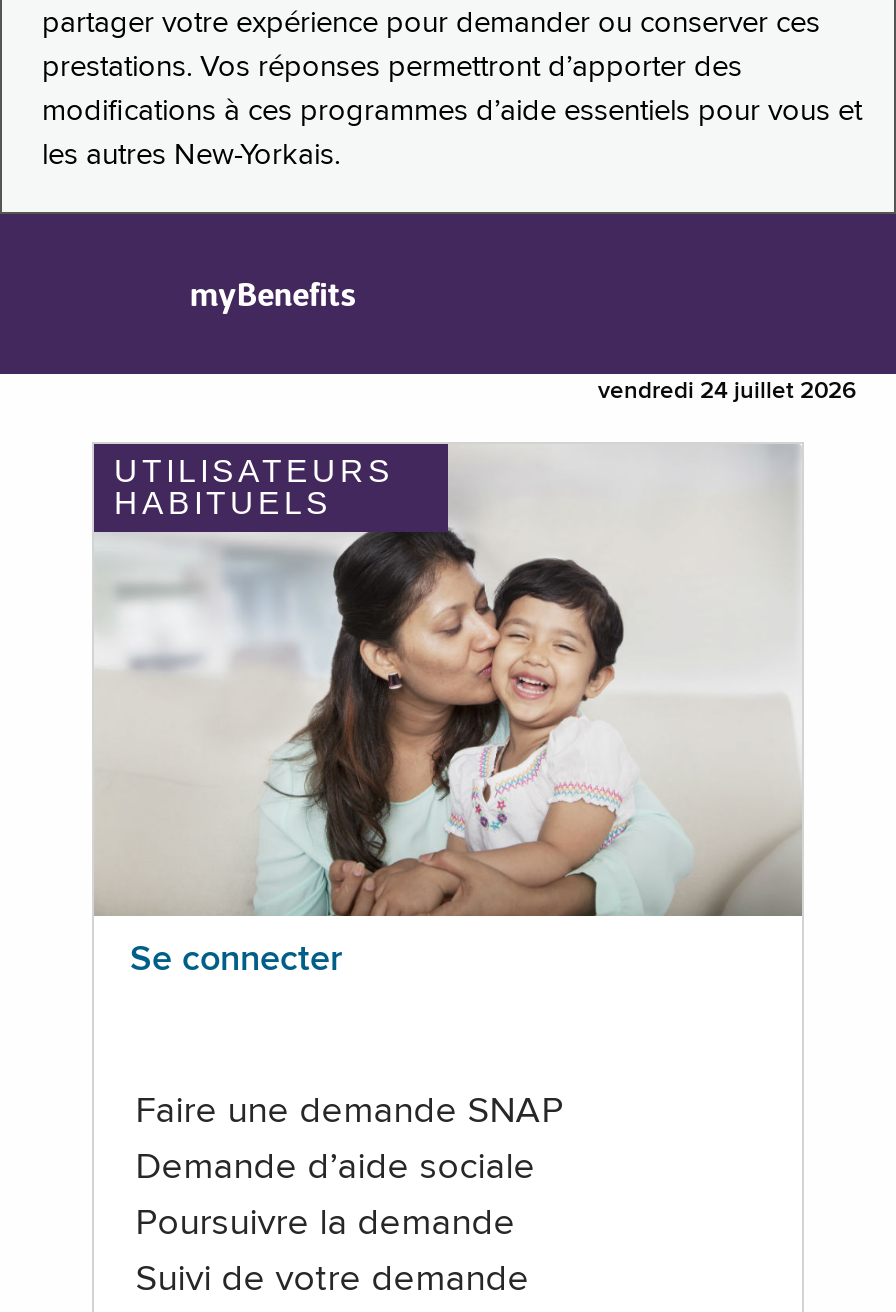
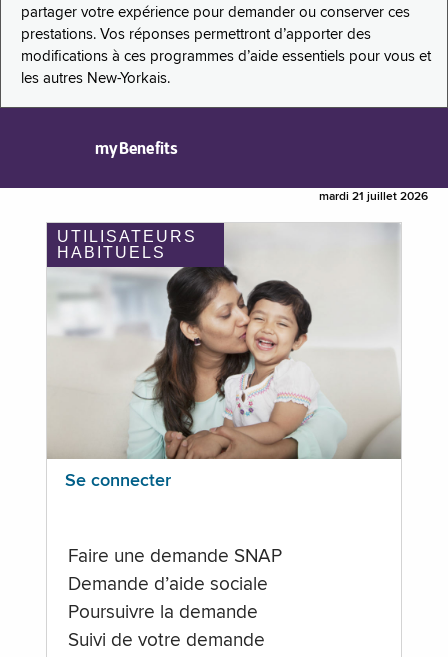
- vendredi 24 juillet 2026
+ mardi 21 juillet 2026
